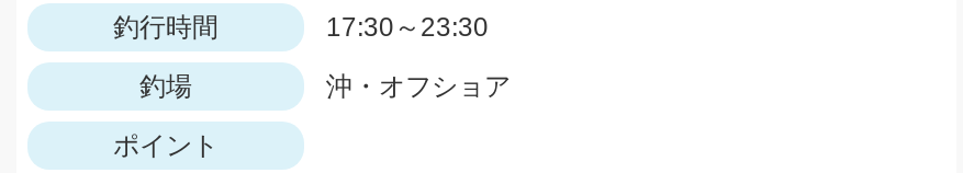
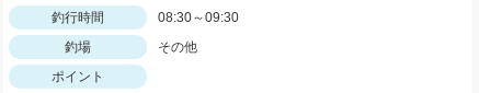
- 17:30～23:30
+ 08:30～09:30

- 沖・オフショア
+ その他
